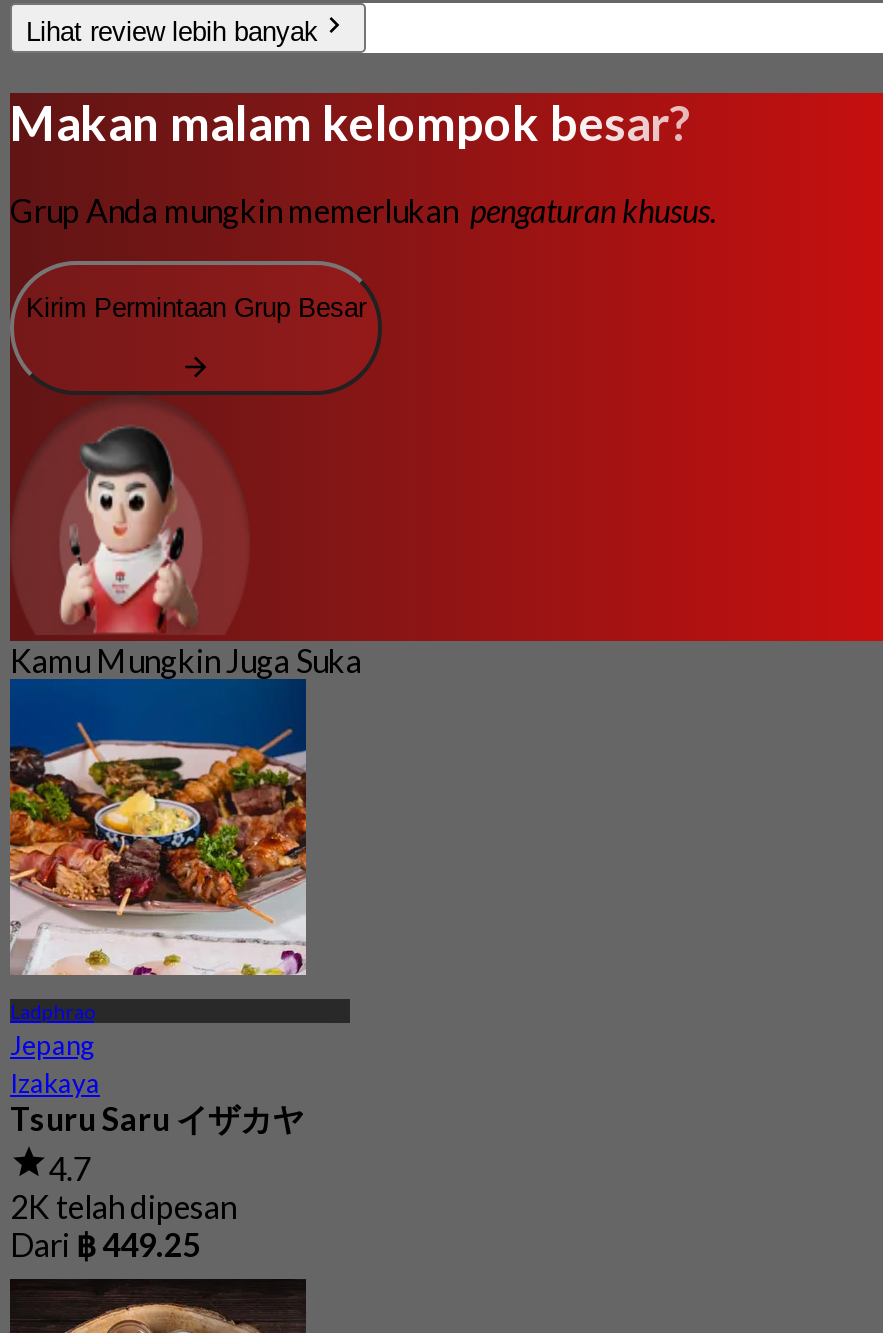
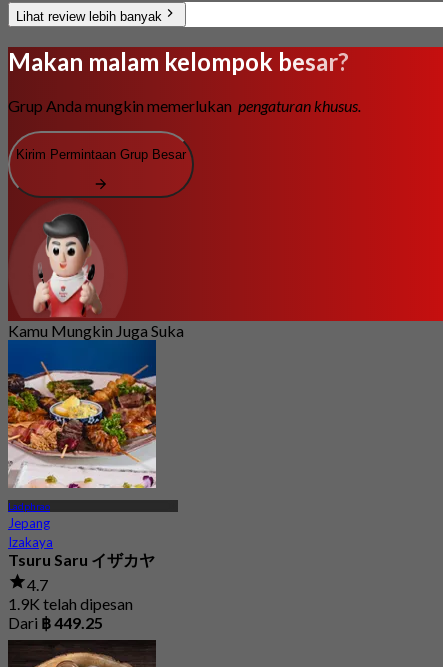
- 2K telah dipesan
+ 1.9K telah dipesan
